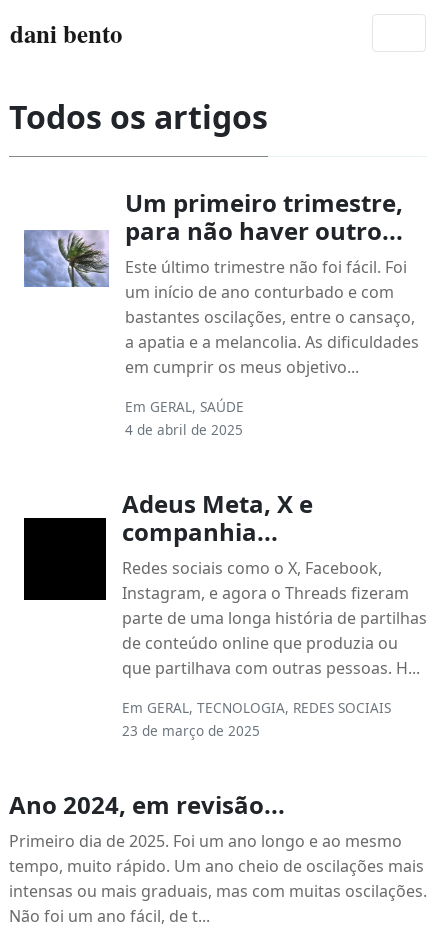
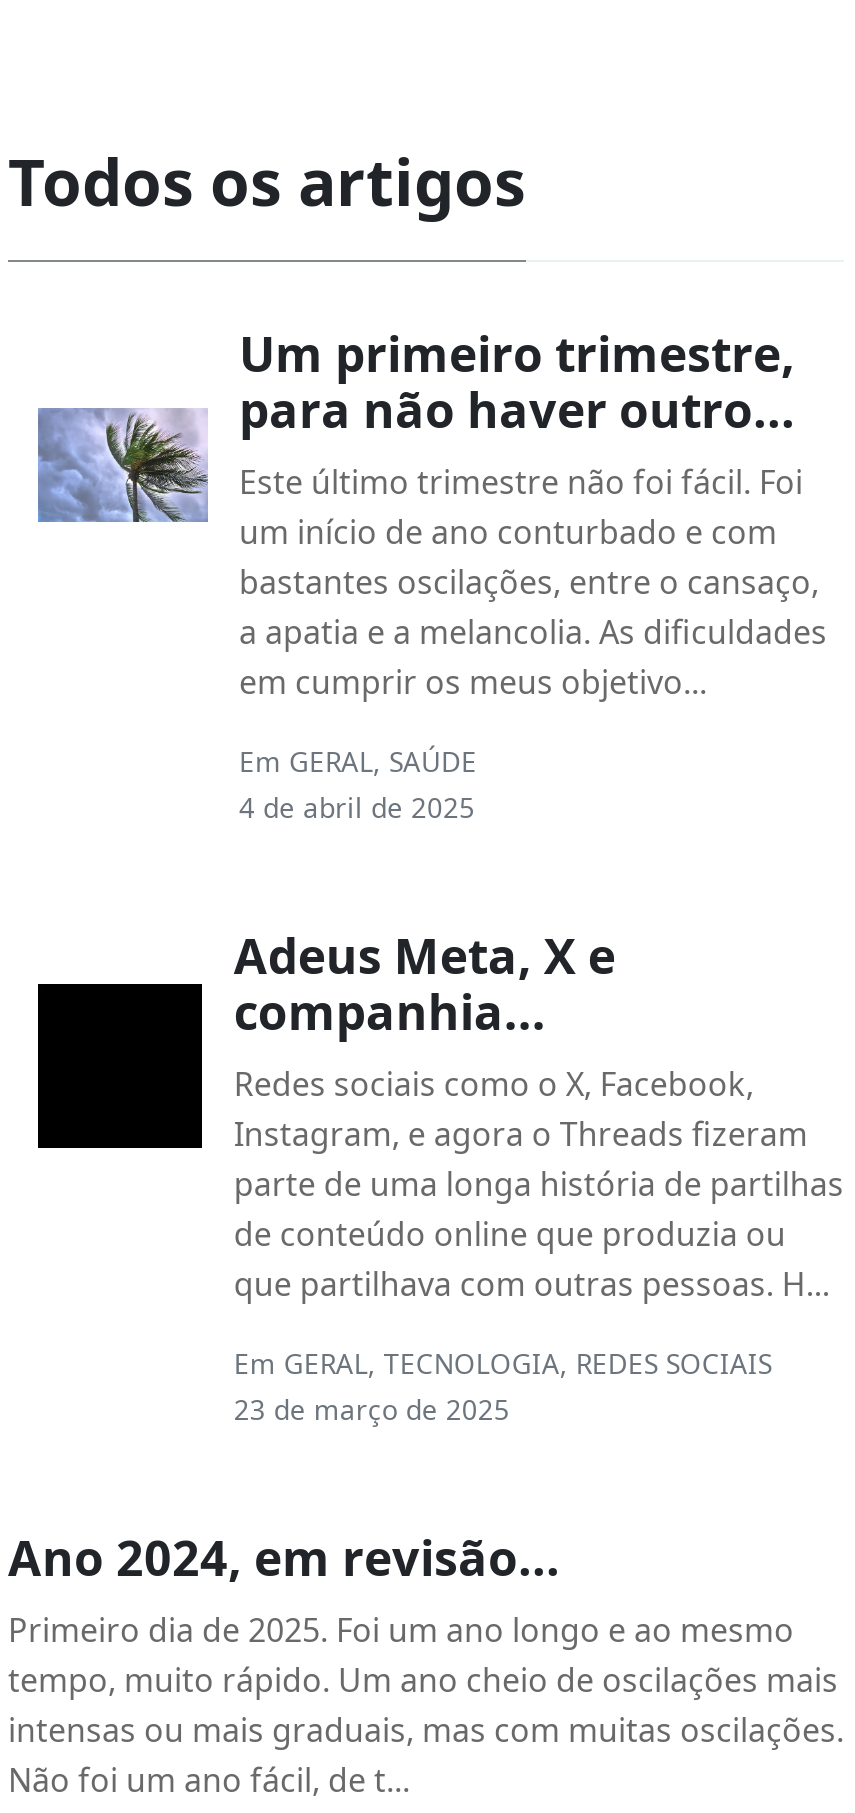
- dani bento
